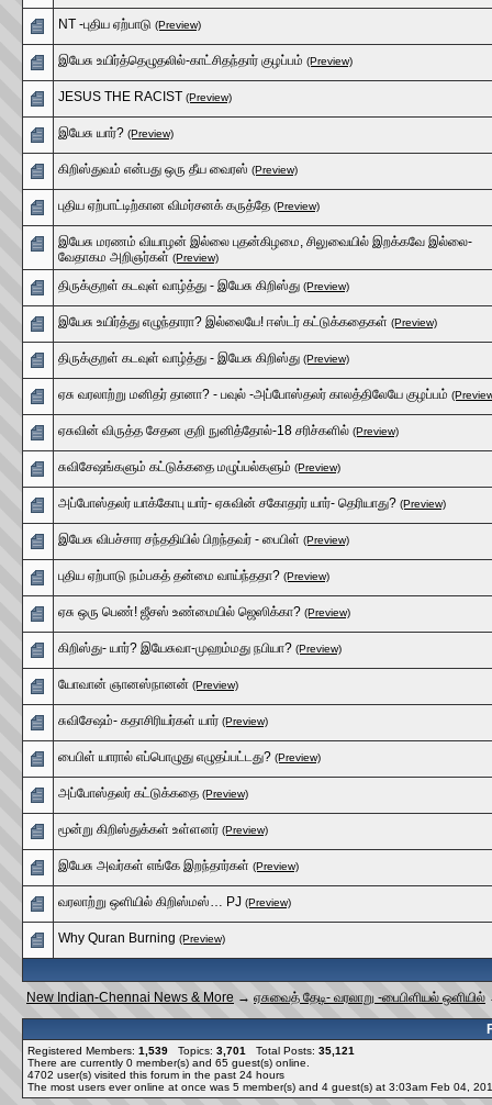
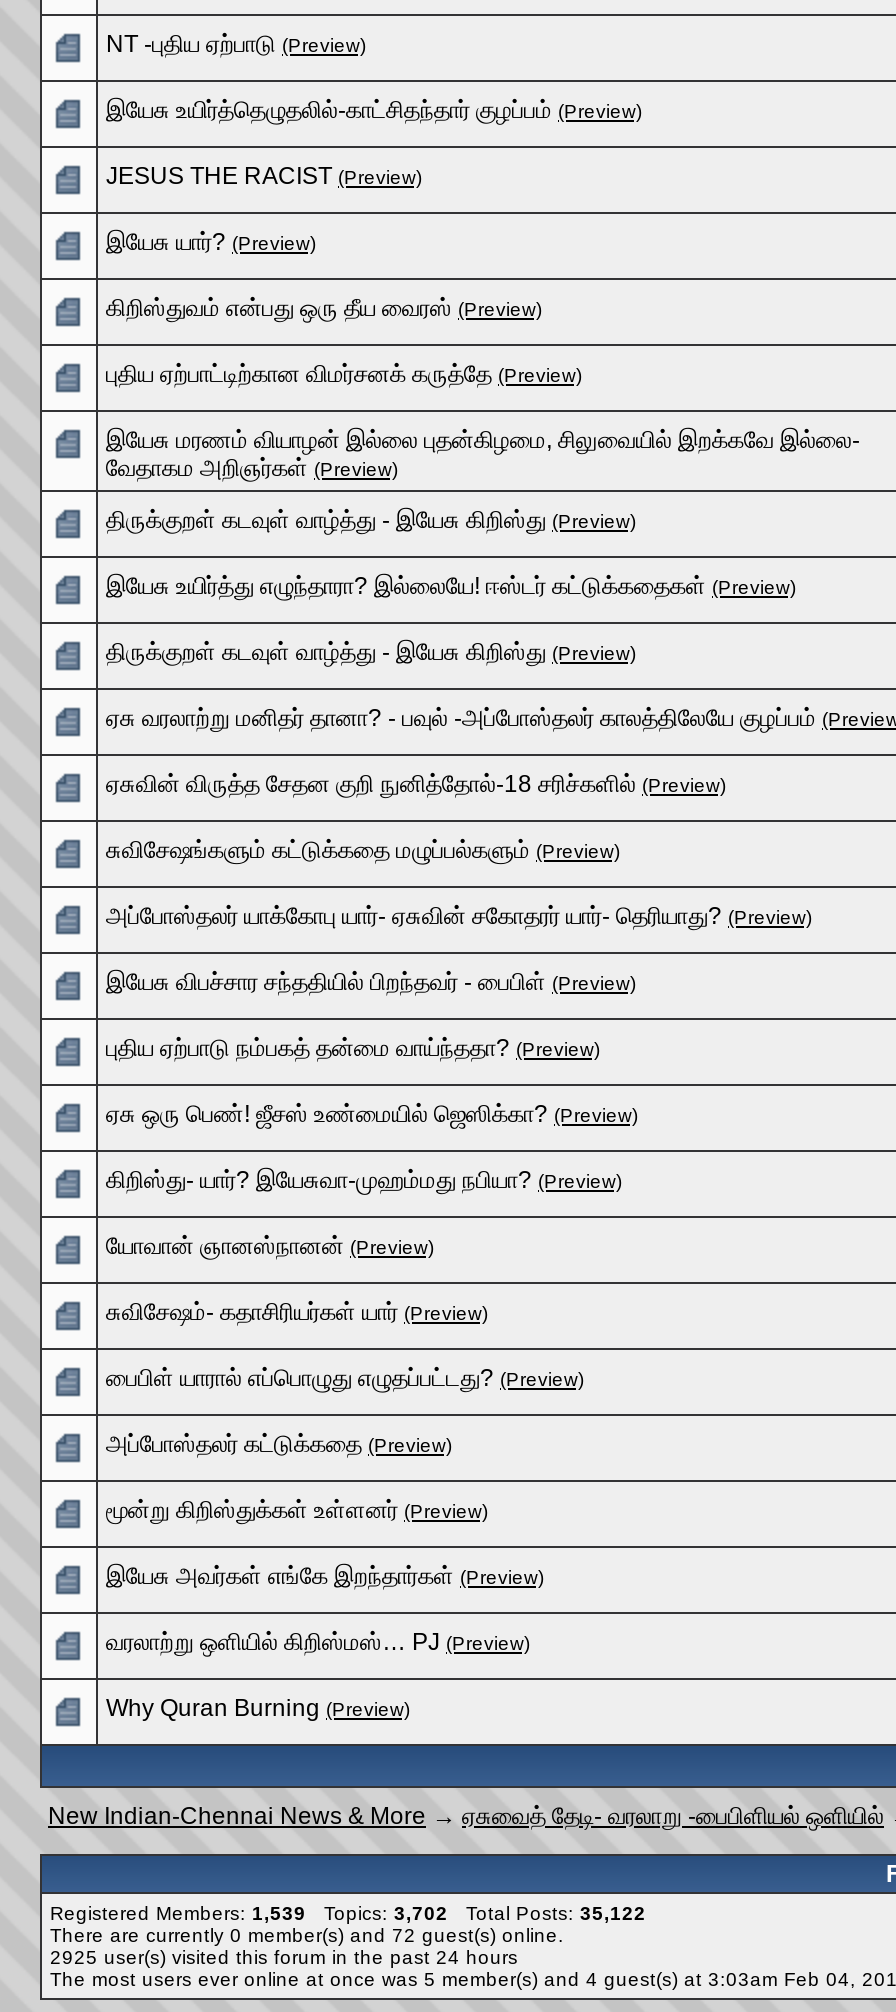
- Registered Members: 1,539 Topics: 3,701 Total Posts: 35,121
+ Registered Members: 1,539 Topics: 3,702 Total Posts: 35,122

- There are currently 0 member(s) and 65 guest(s) online.
+ There are currently 0 member(s) and 72 guest(s) online.

- 4702 user(s) visited this forum in the past 24 hours
+ 2925 user(s) visited this forum in the past 24 hours
